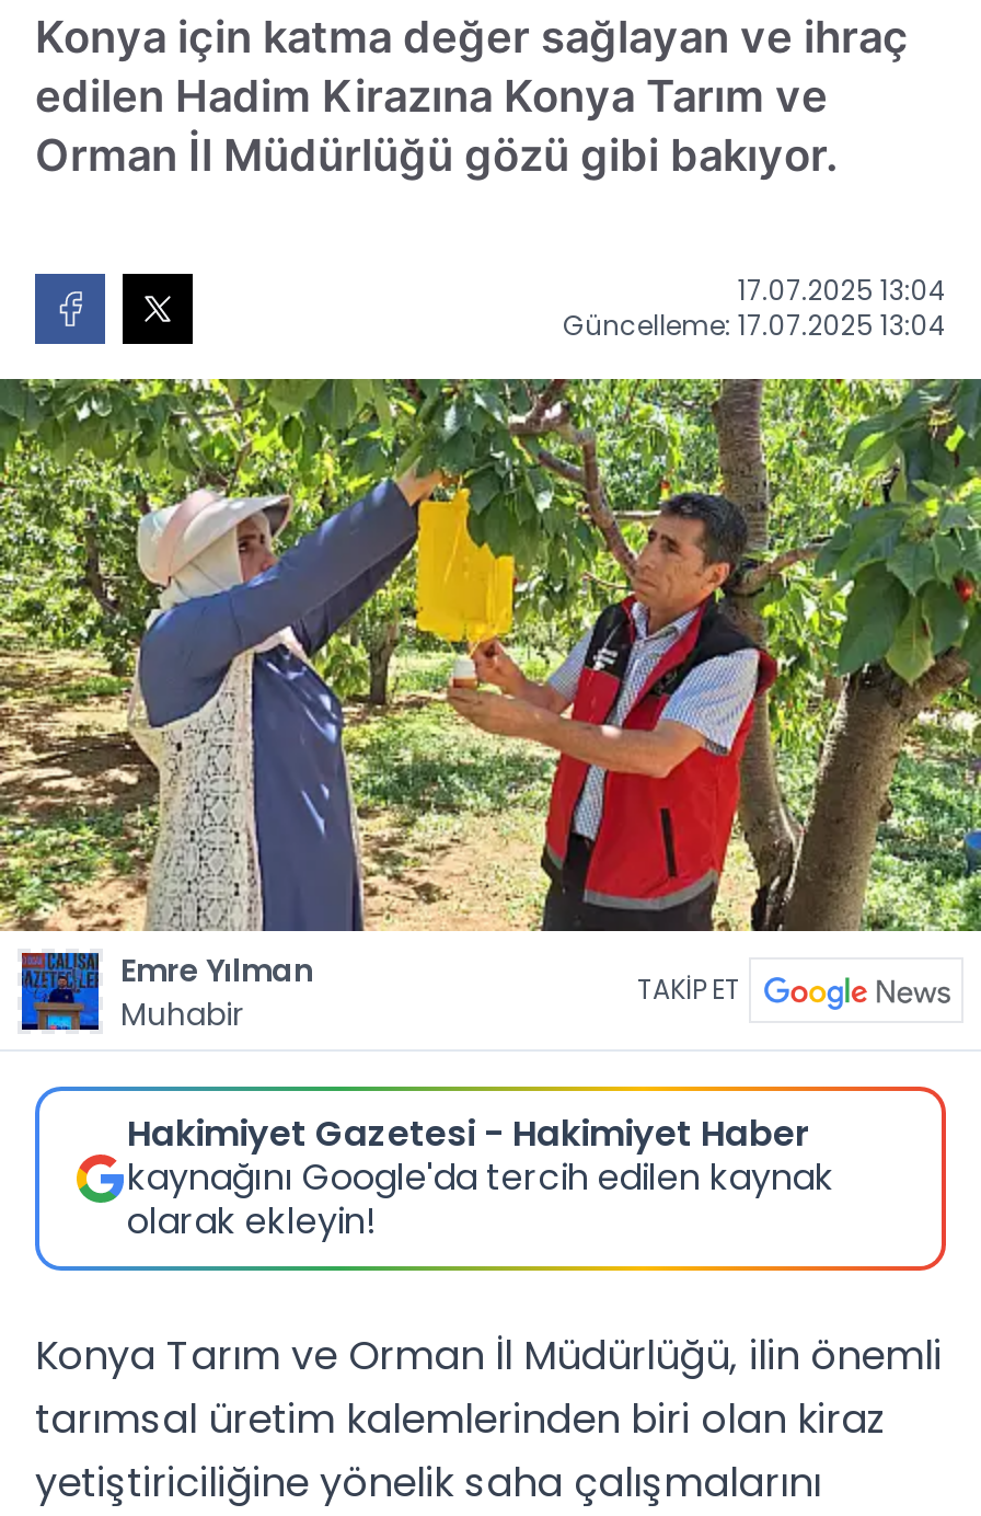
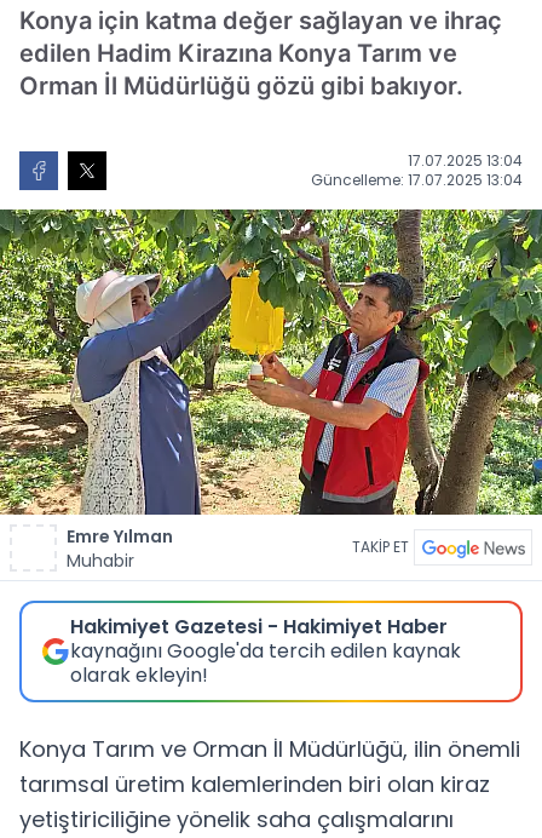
- [image]
